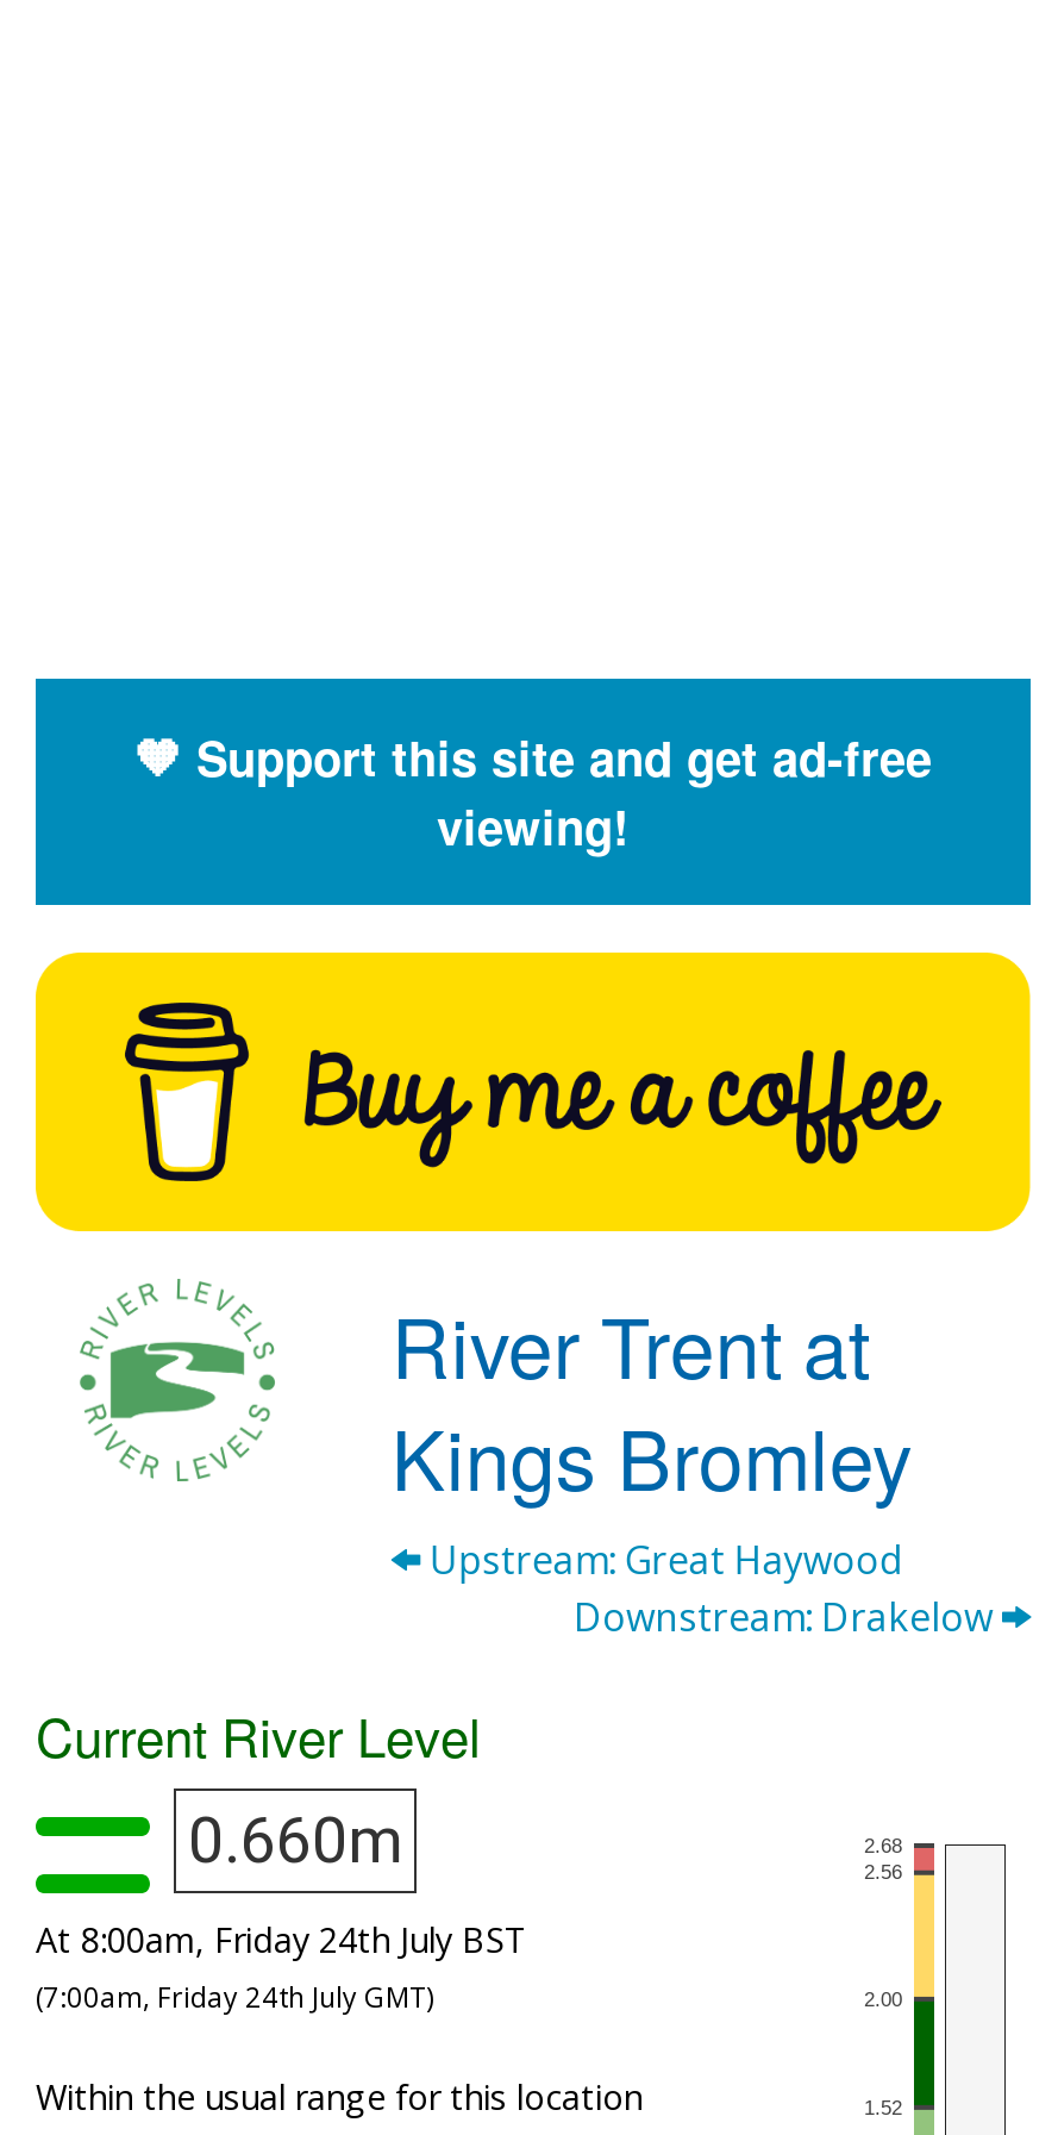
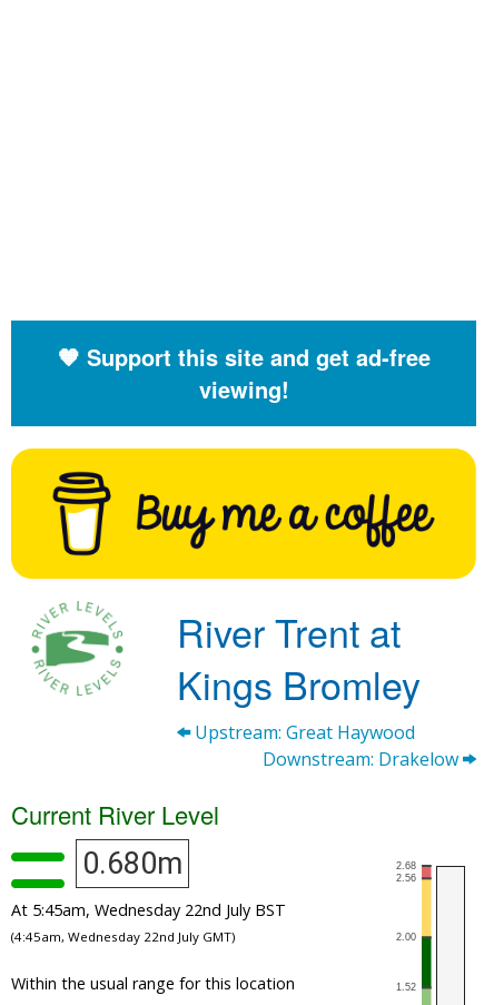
- 0.660m
+ 0.680m

- At 8:00am, Friday 24th July BST
- (7:00am, Friday 24th July GMT)
+ At 5:45am, Wednesday 22nd July BST
+ (4:45am, Wednesday 22nd July GMT)
